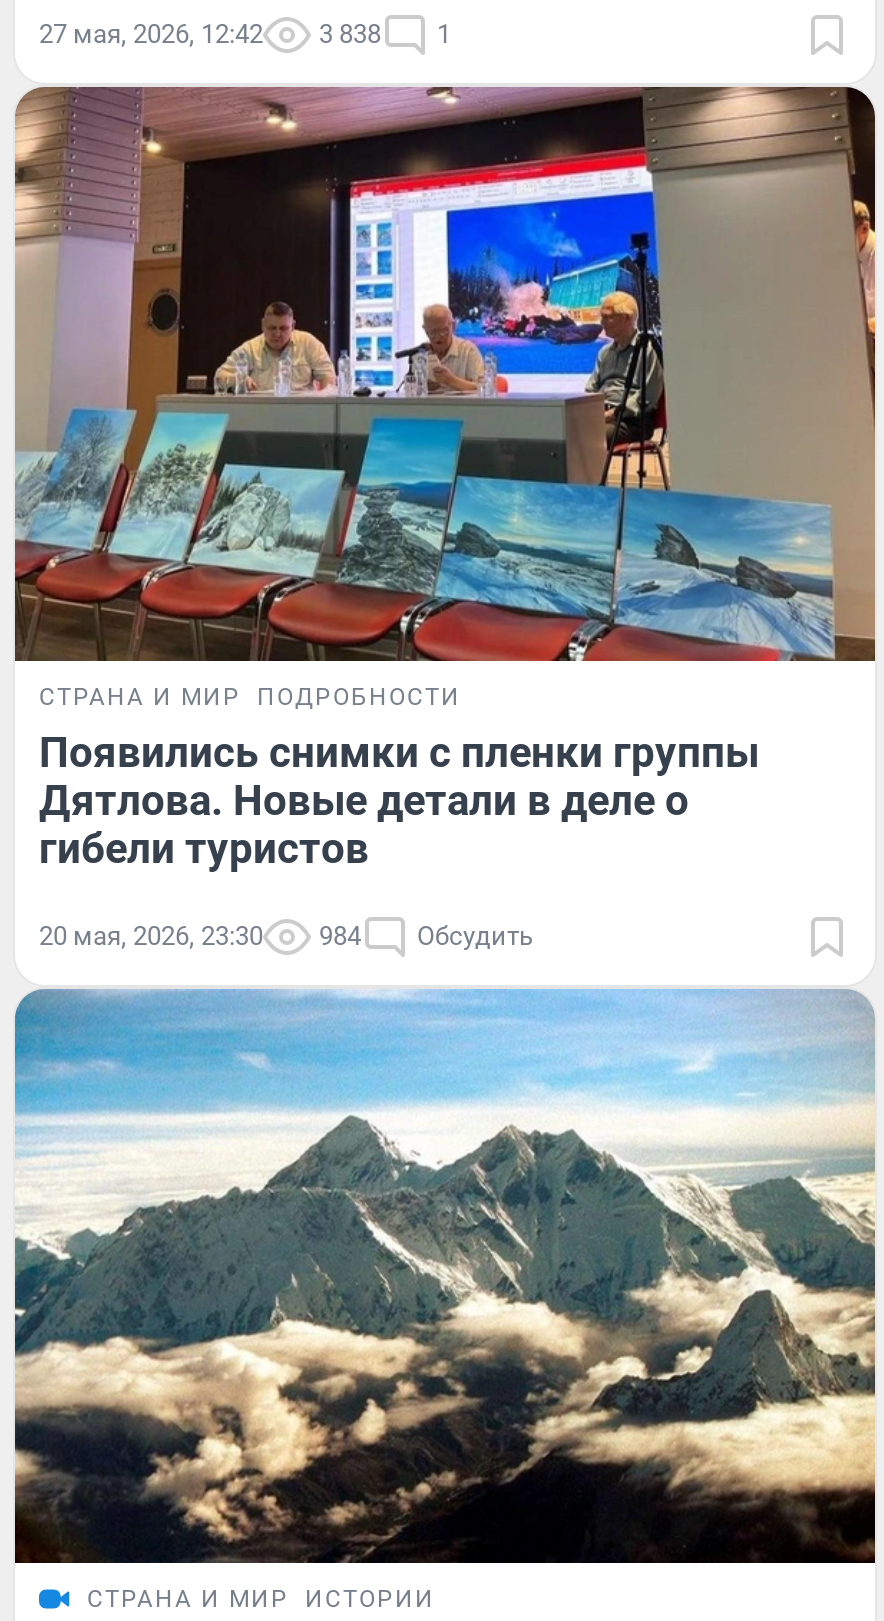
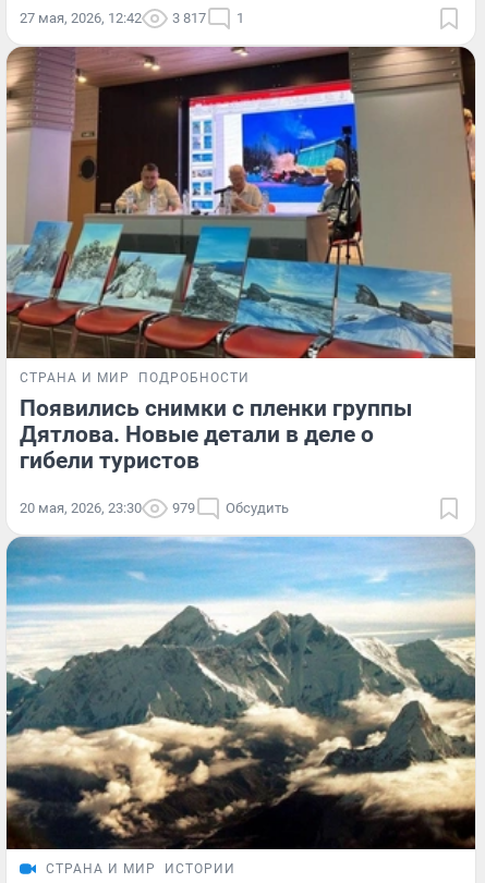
- 27 мая, 2026, 12:42 3 838 1
+ 27 мая, 2026, 12:42 3 817 1

- 20 мая, 2026, 23:30 984 Обсудить
+ 20 мая, 2026, 23:30 979 Обсудить
